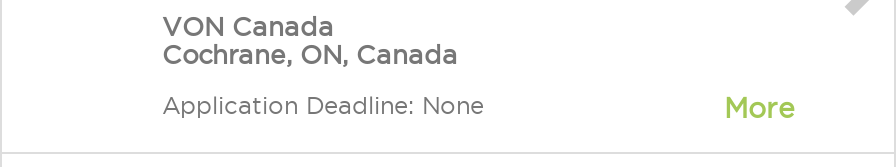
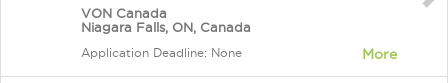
- Cochrane, ON, Canada
+ Niagara Falls, ON, Canada
